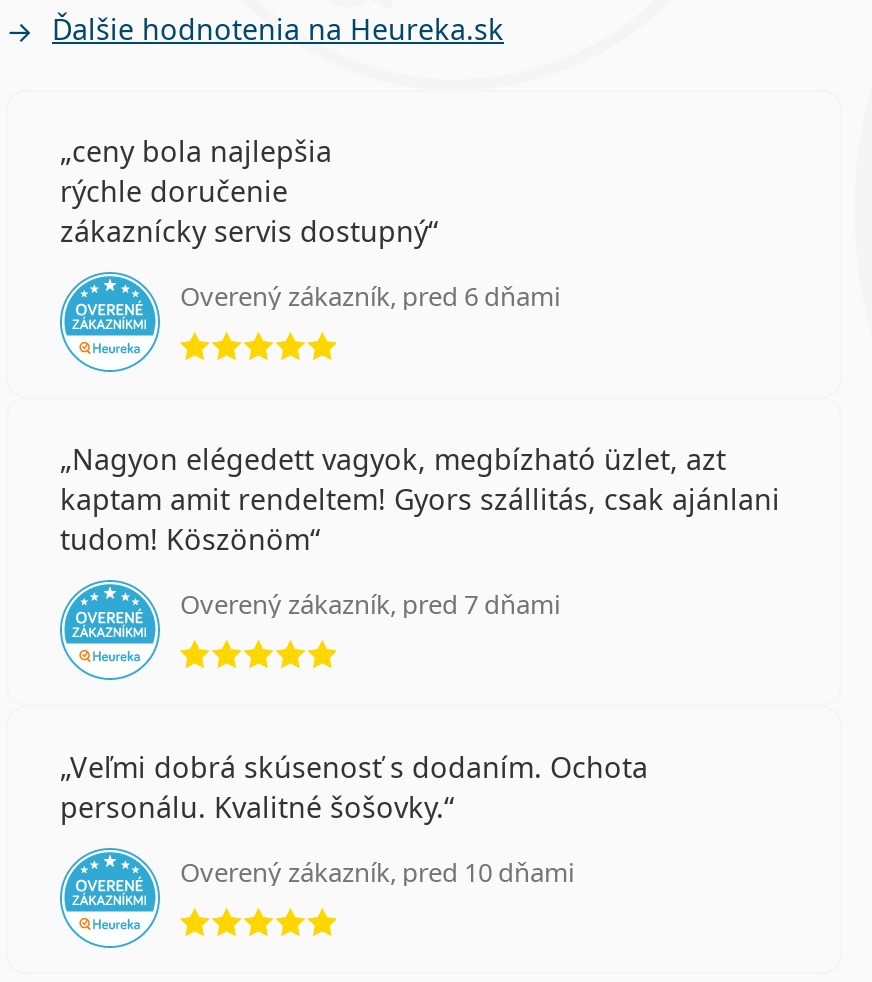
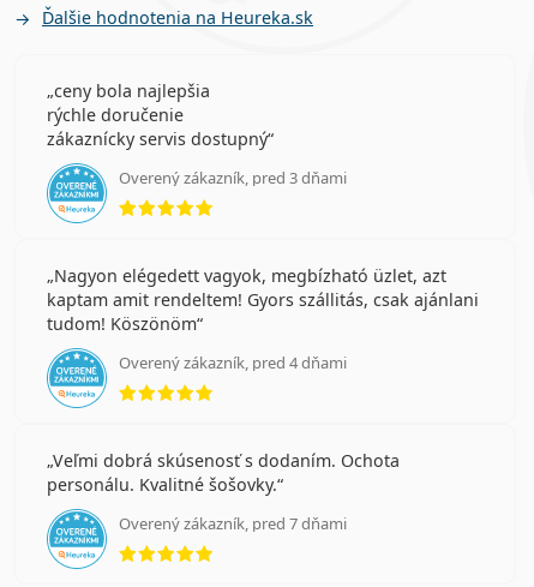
- Overený zákazník, pred 6 dňami
+ Overený zákazník, pred 3 dňami

+ Overený zákazník, pred 4 dňami

moved down: Overený zákazník, pred 7 dňami

- Overený zákazník, pred 10 dňami
